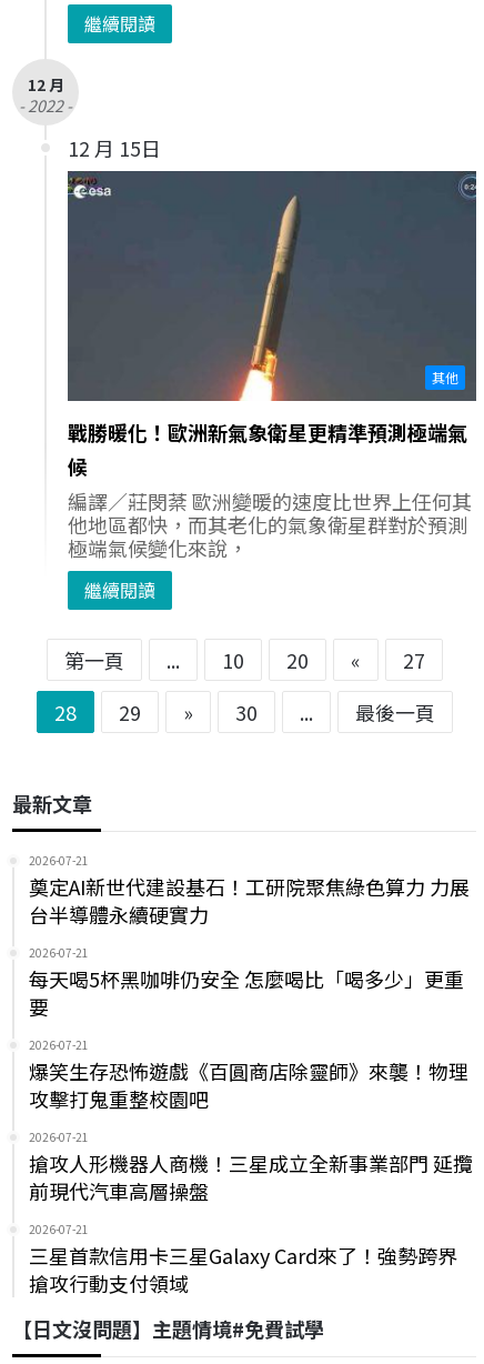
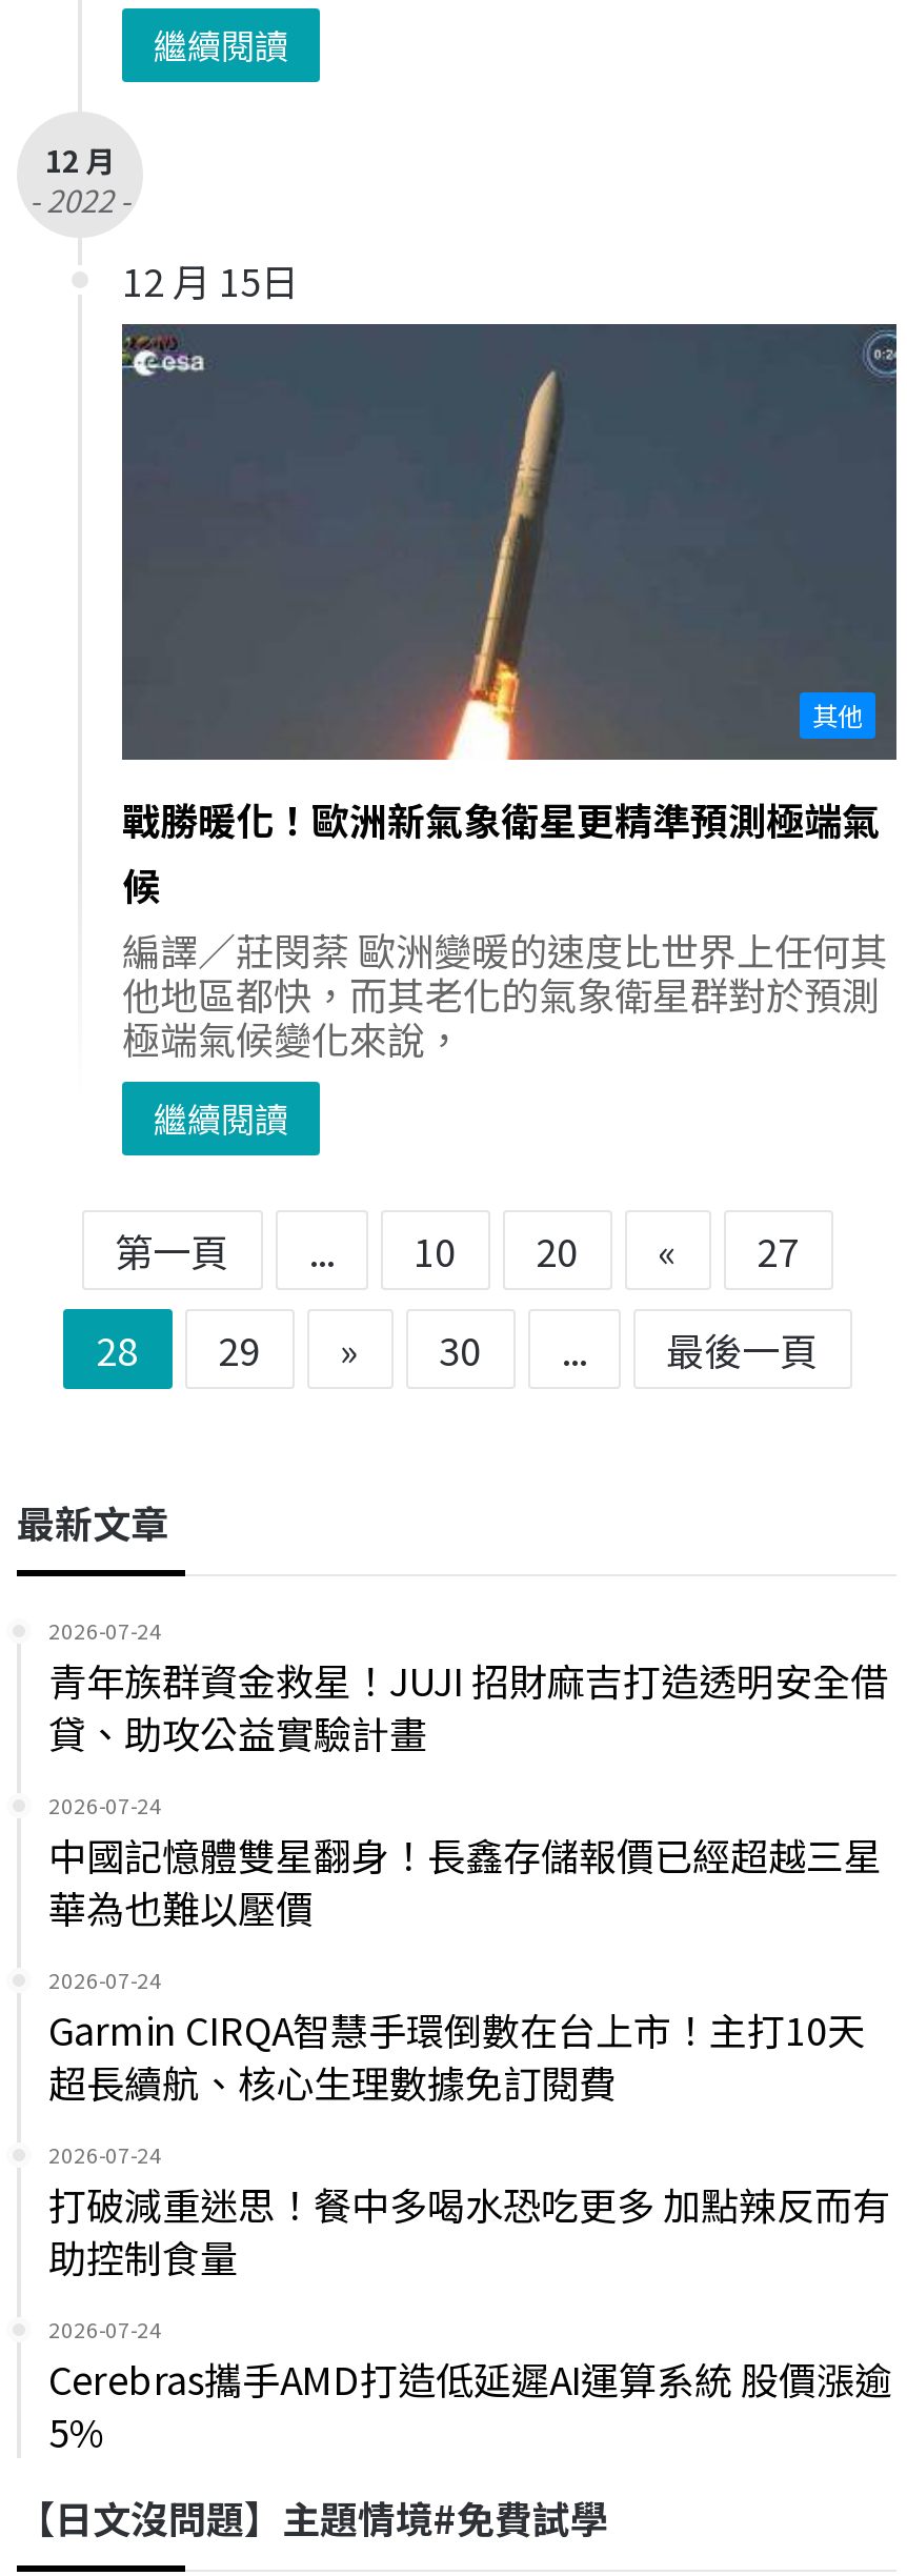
- 2026-07-21
- 奠定AI新世代建設基石！工研院聚焦綠色算力 力展
- 台半導體永續硬實力
+ 2026-07-24
+ 青年族群資金救星！JUJI 招財麻吉打造透明安全借
+ 貸、助攻公益實驗計畫

- 2026-07-21
- 每天喝5杯黑咖啡仍安全 怎麼喝比「喝多少」更重
- 要
+ 2026-07-24
+ 中國記憶體雙星翻身！長鑫存儲報價已經超越三星
+ 華為也難以壓價

- 2026-07-21
- 爆笑生存恐怖遊戲《百圓商店除靈師》來襲！物理
- 攻擊打鬼重整校園吧
+ 2026-07-24
+ Garmin CIRQA智慧手環倒數在台上市！主打10天
+ 超長續航、核心生理數據免訂閱費

- 2026-07-21
- 搶攻人形機器人商機！三星成立全新事業部門 延攬
- 前現代汽車高層操盤
+ 2026-07-24
+ 打破減重迷思！餐中多喝水恐吃更多 加點辣反而有
+ 助控制食量

- 2026-07-21
- 三星首款信用卡三星Galaxy Card來了！強勢跨界
- 搶攻行動支付領域
+ 2026-07-24
+ Cerebras攜手AMD打造低延遲AI運算系統 股價漲逾
+ 5%
